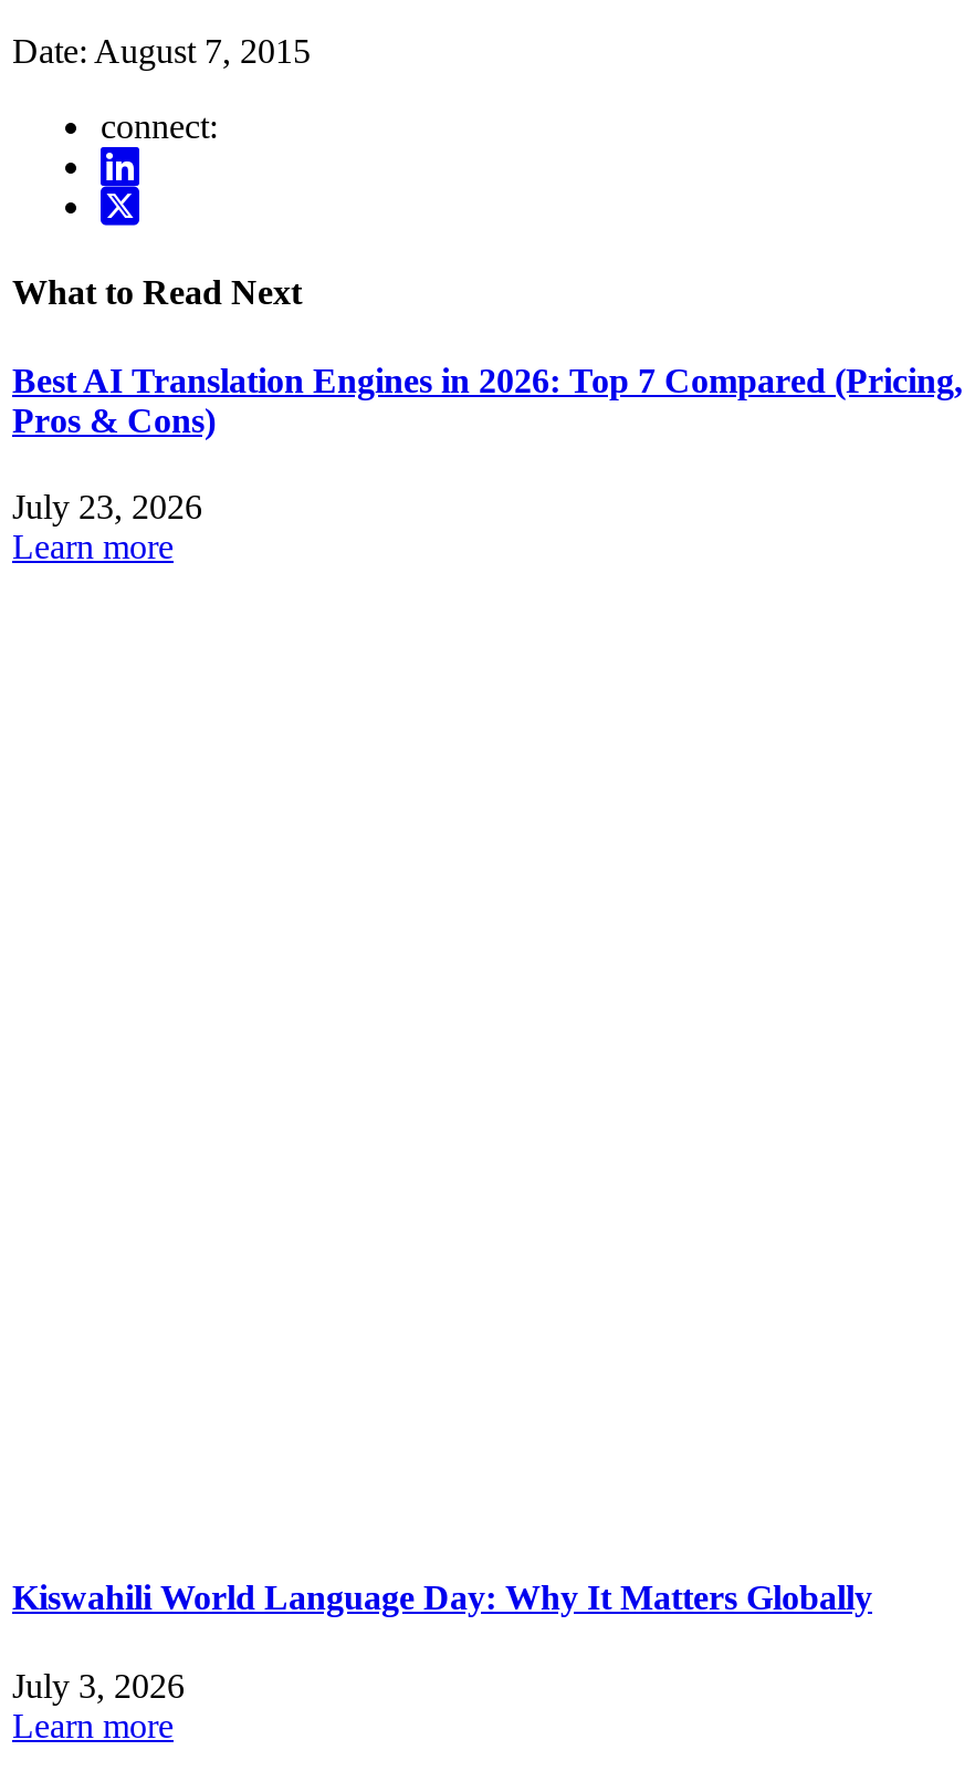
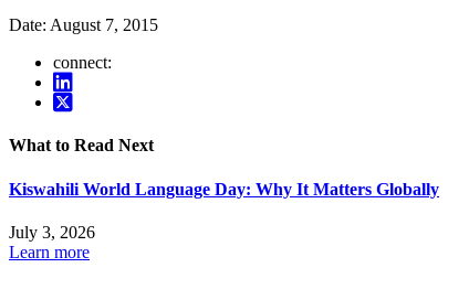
- Best AI Translation Engines in 2026: Top 7 Compared (Pricing,
- Pros & Cons)
- July 23, 2026
- Learn more
